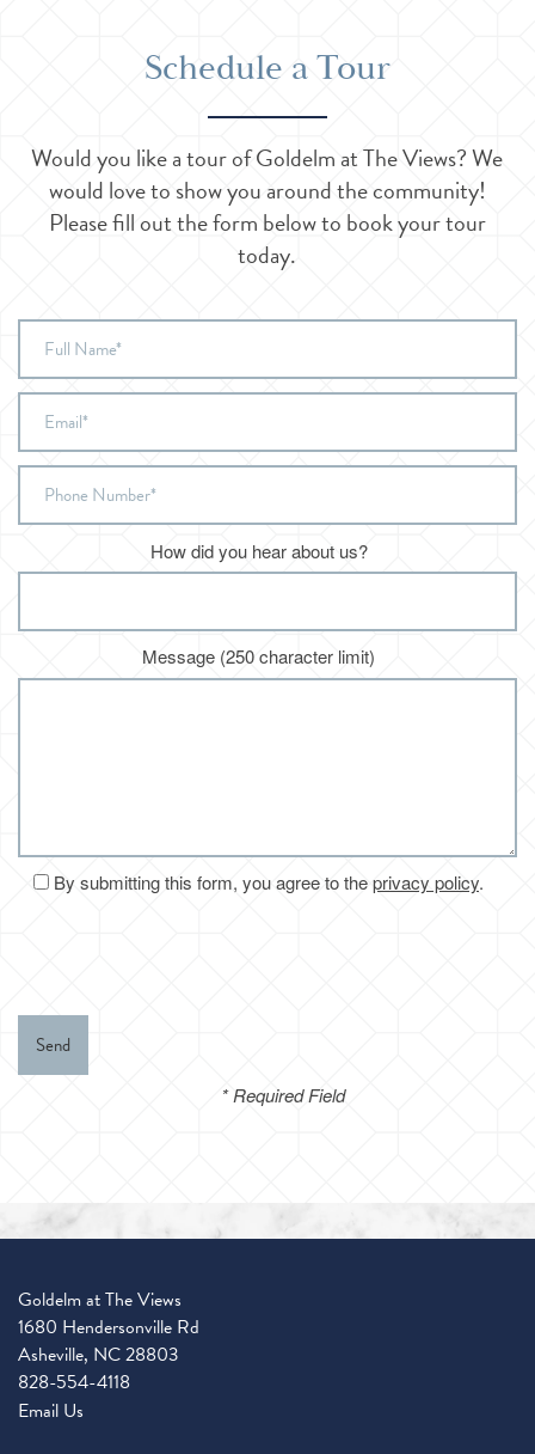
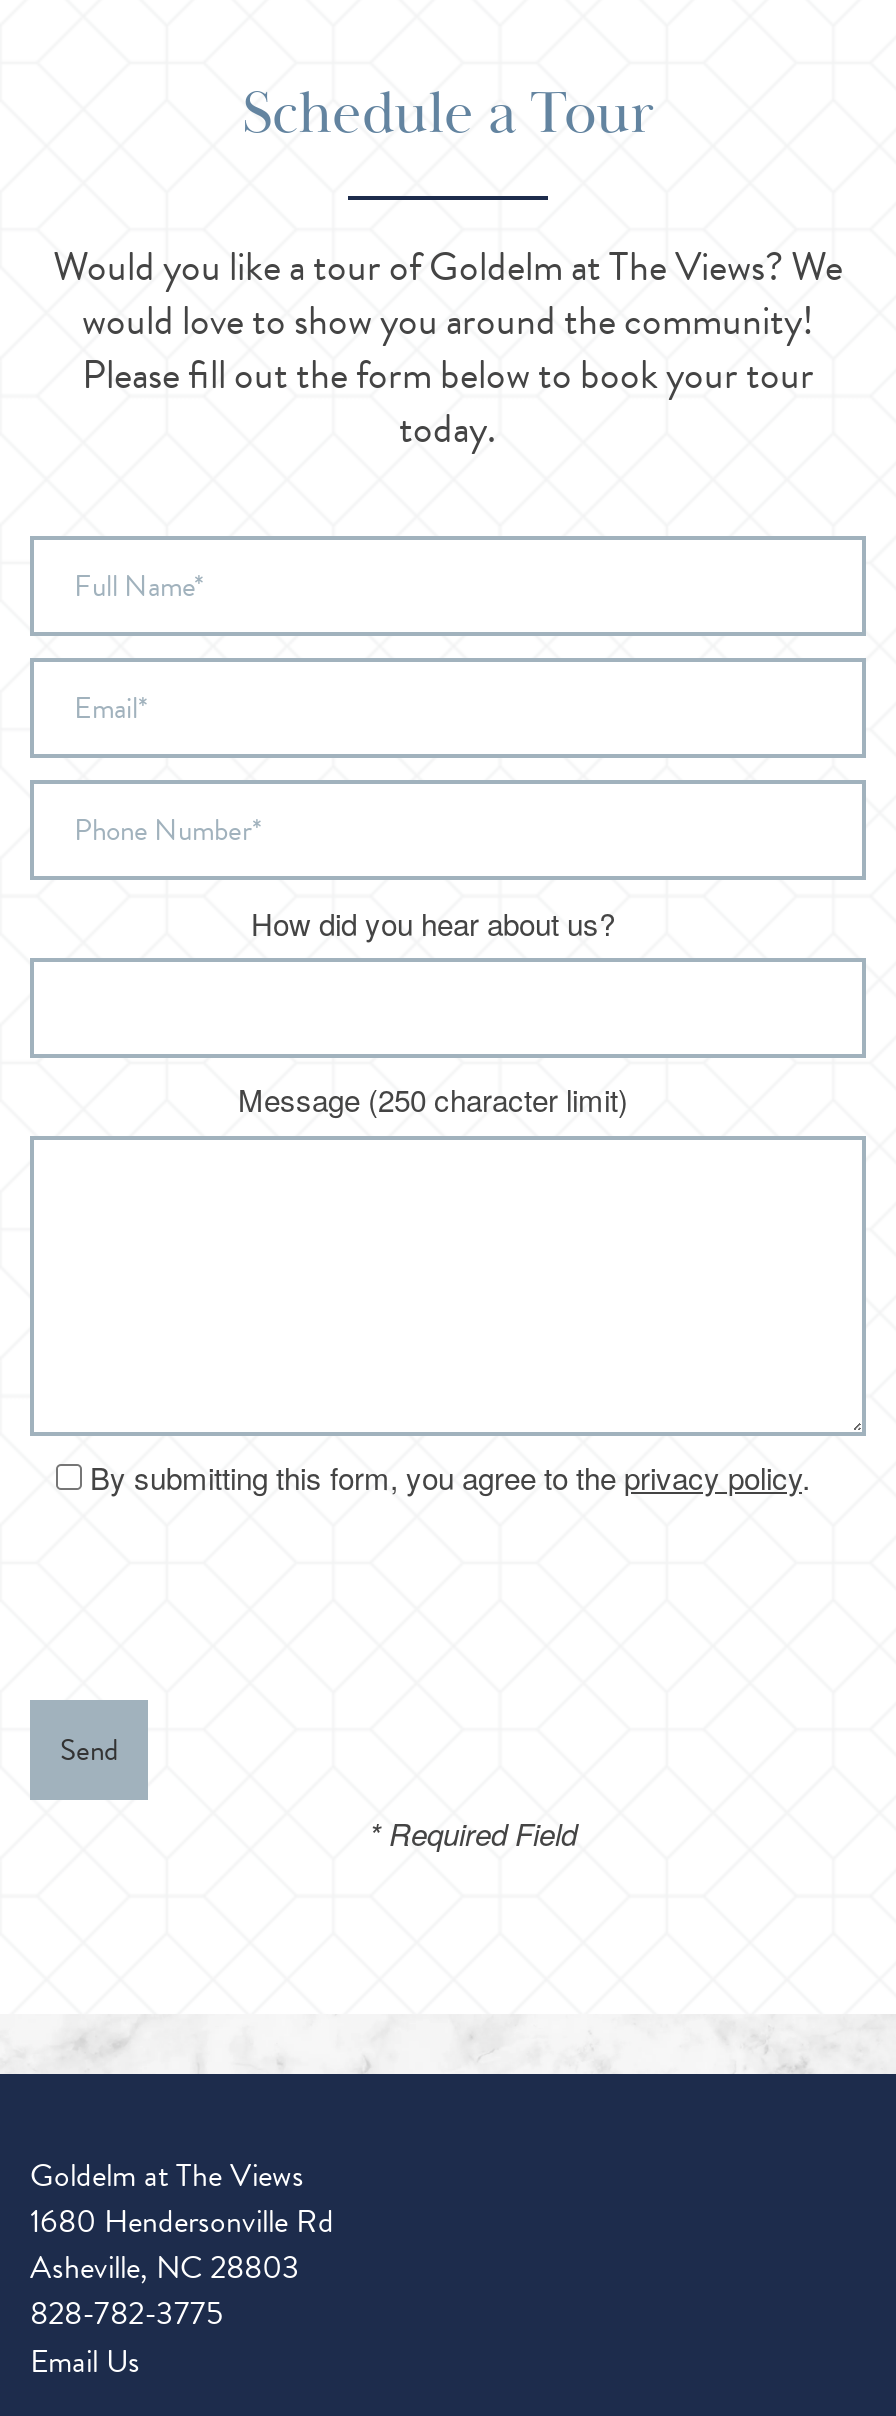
- 828-554-4118
+ 828-782-3775
